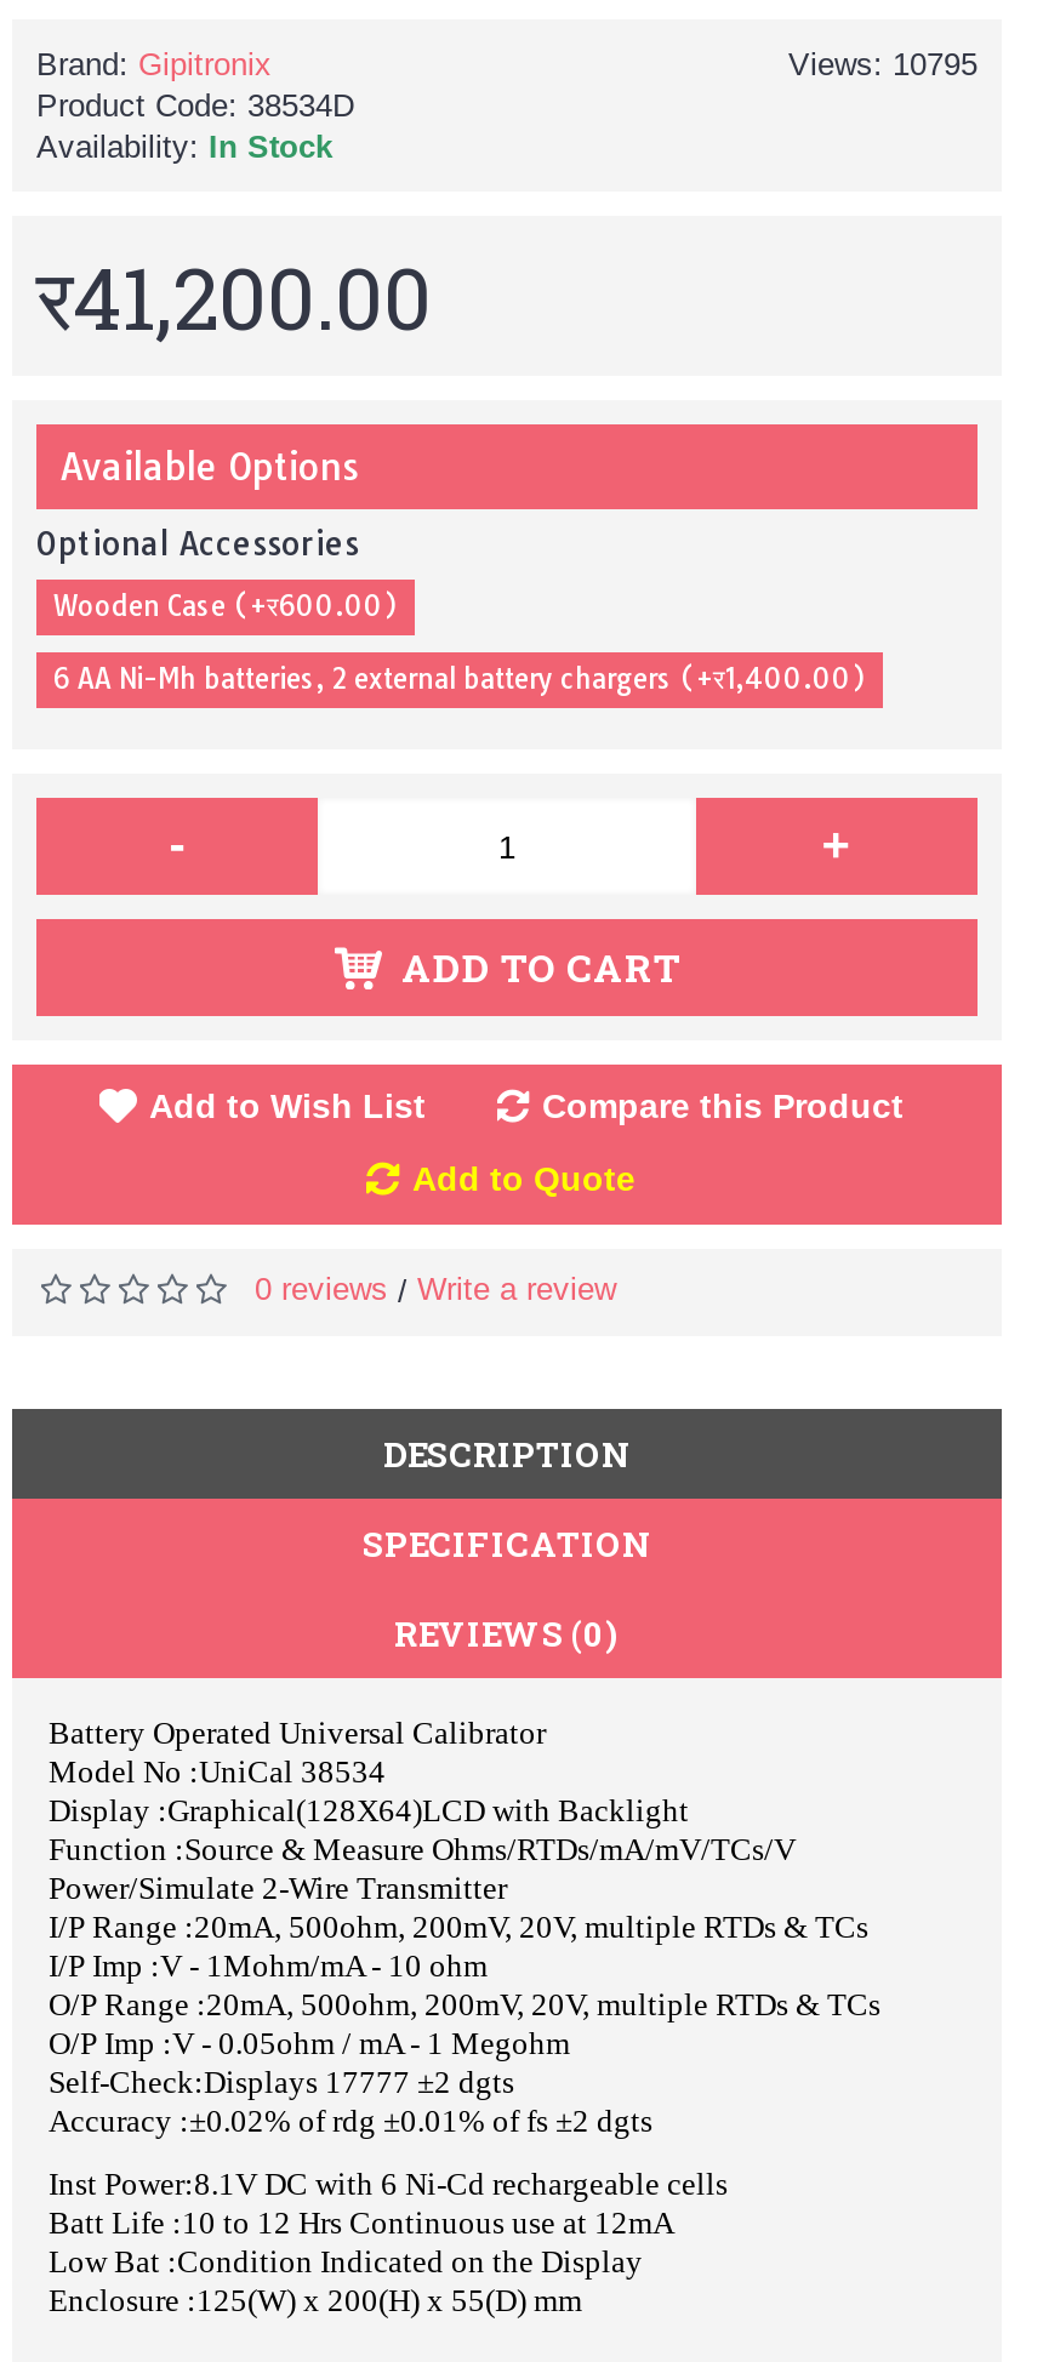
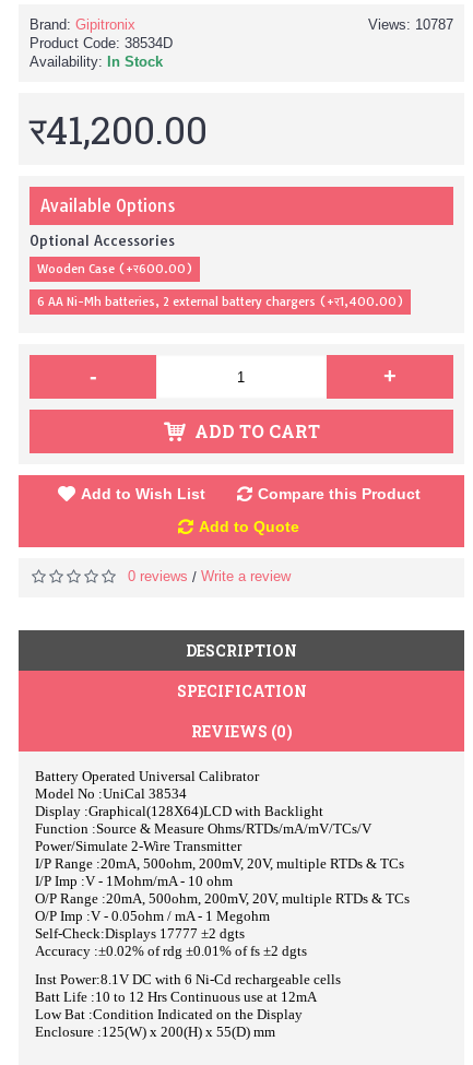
- Views: 10795
+ Views: 10787
